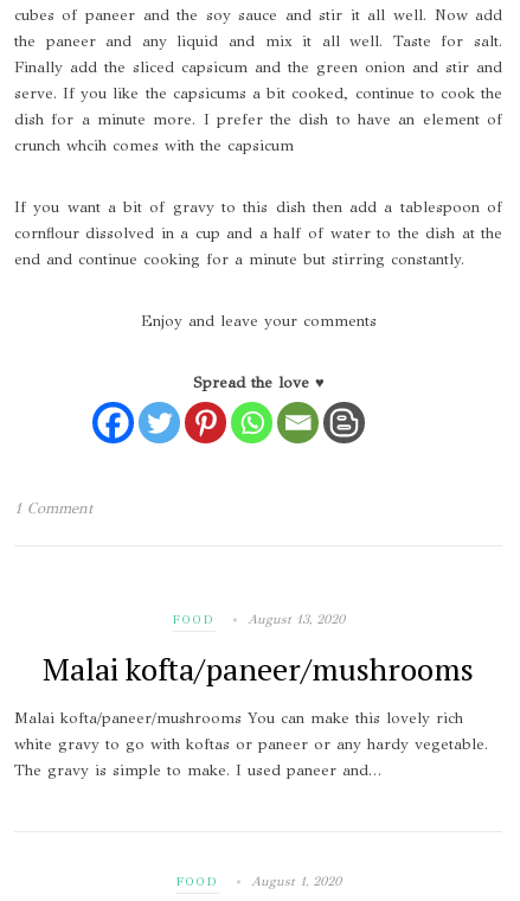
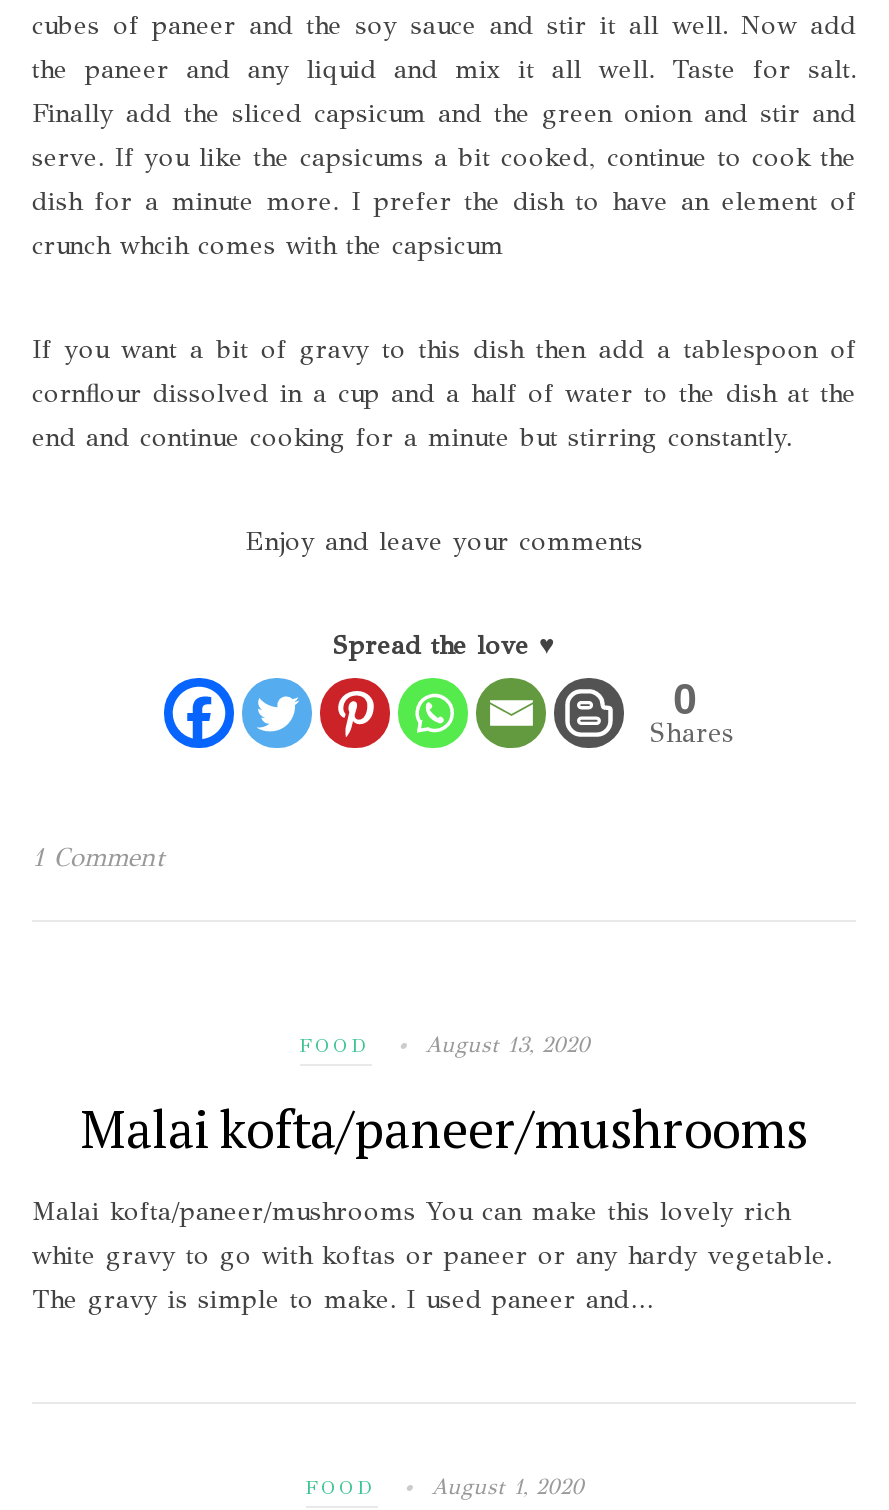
+ 0
+ Shares
